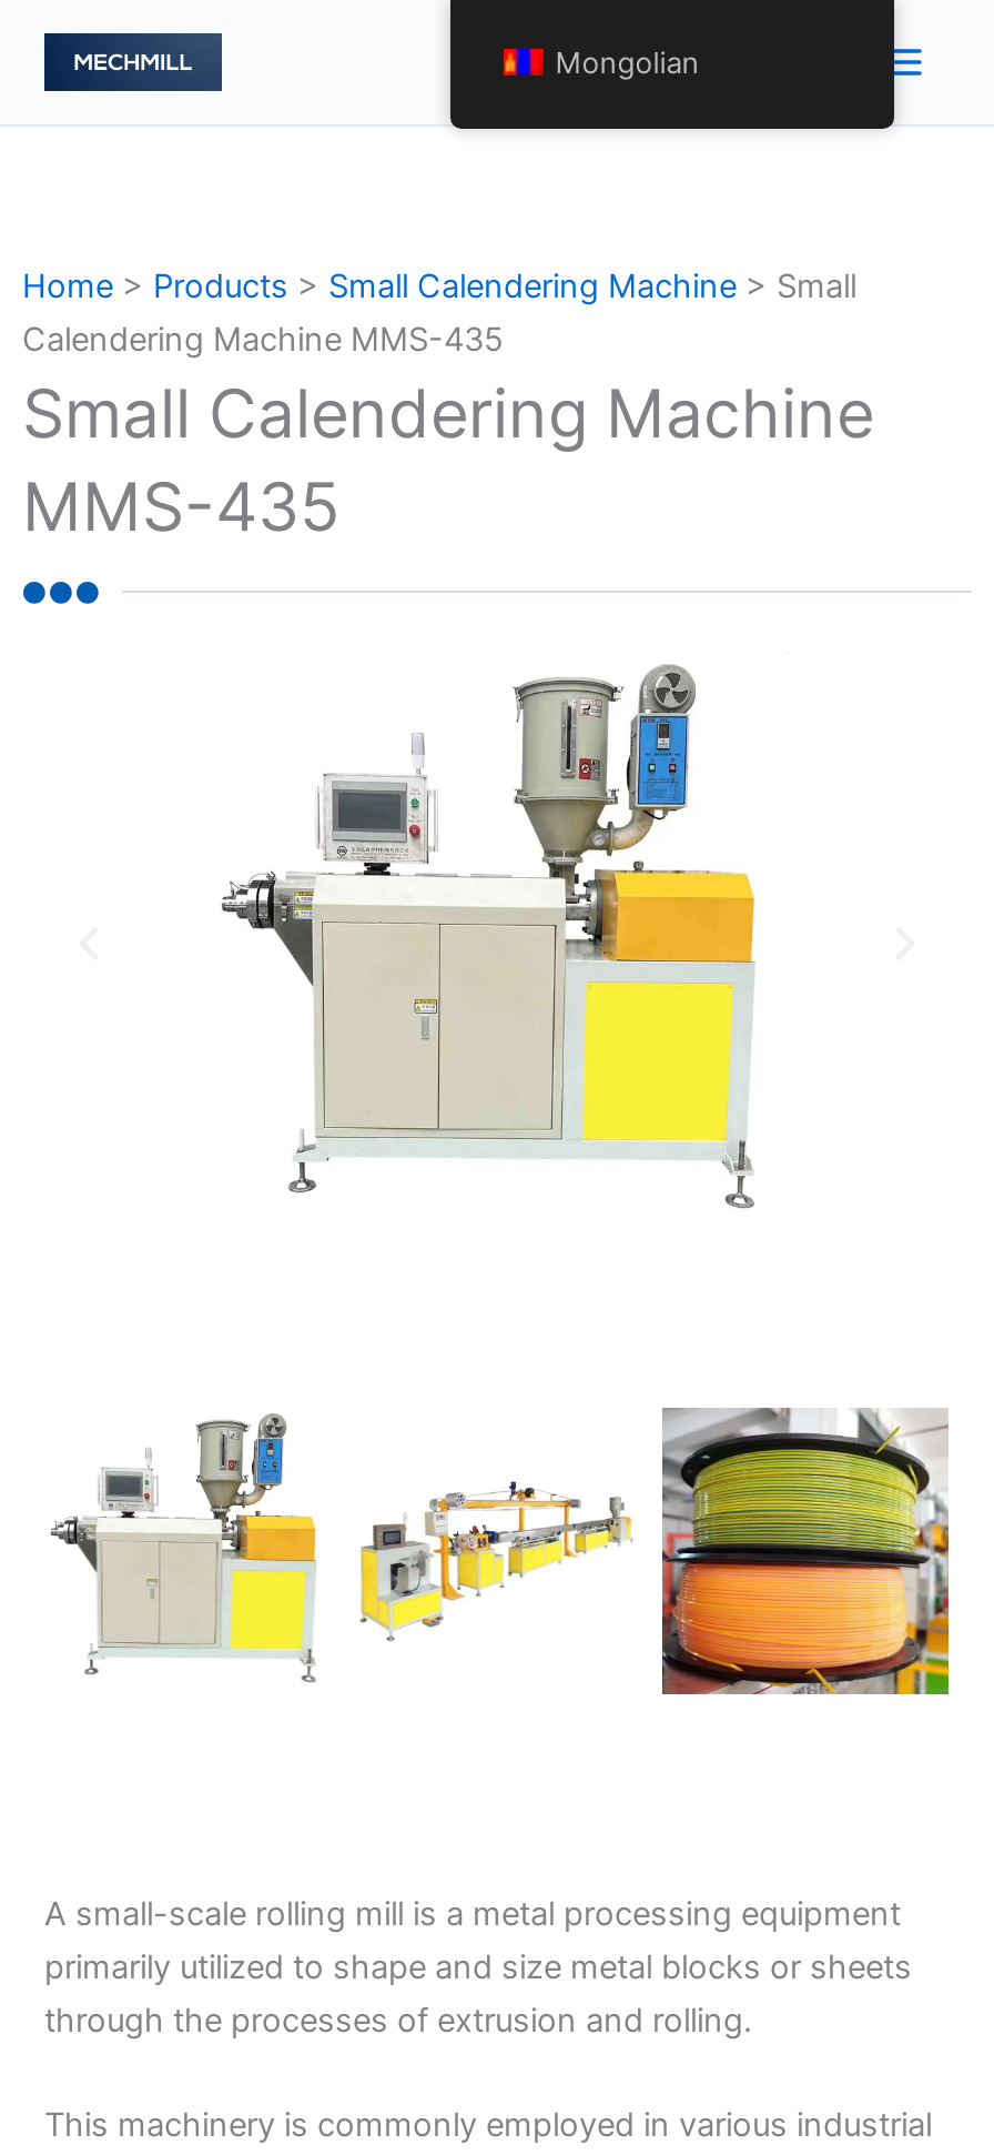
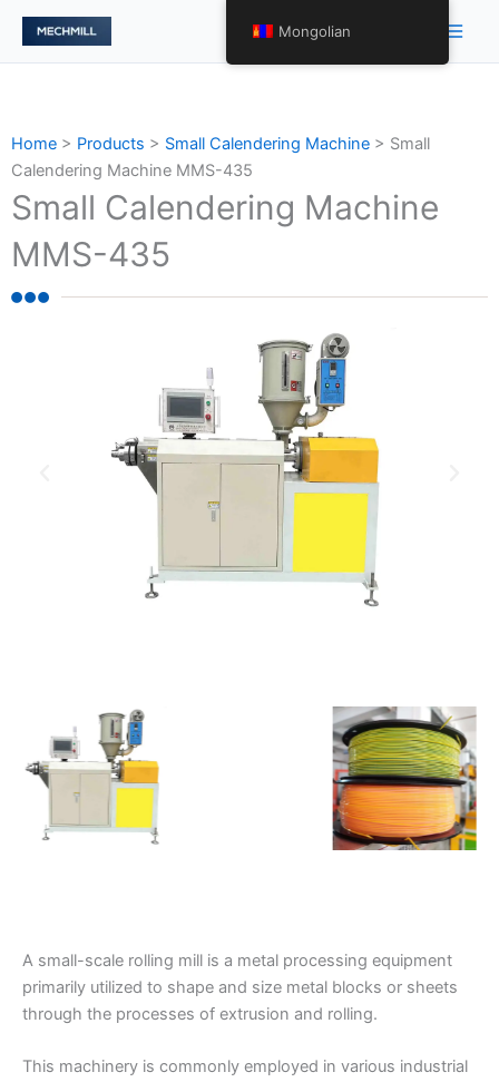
- [image]
